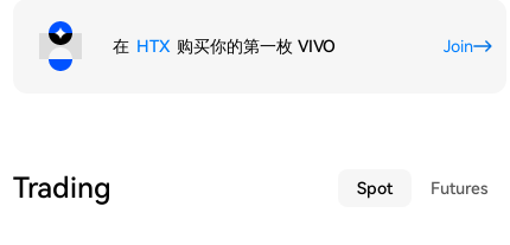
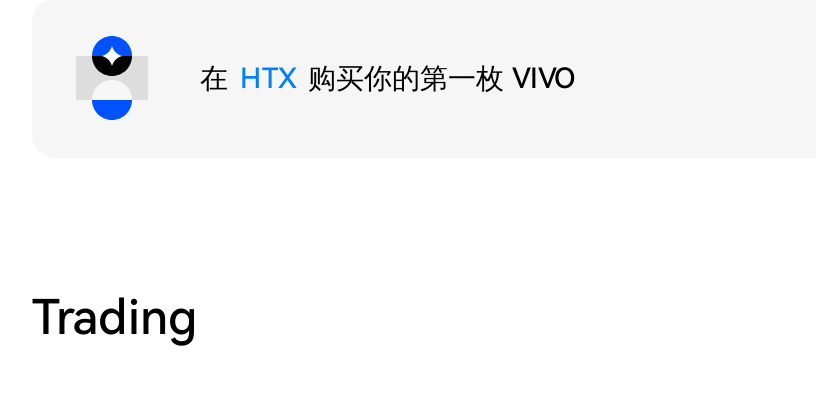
- Join

- Spot
- Futures
